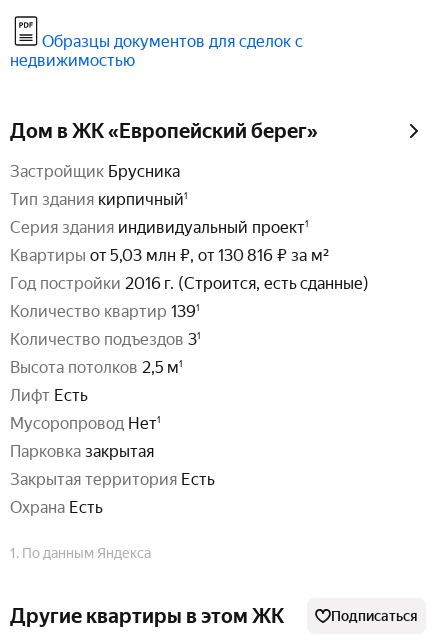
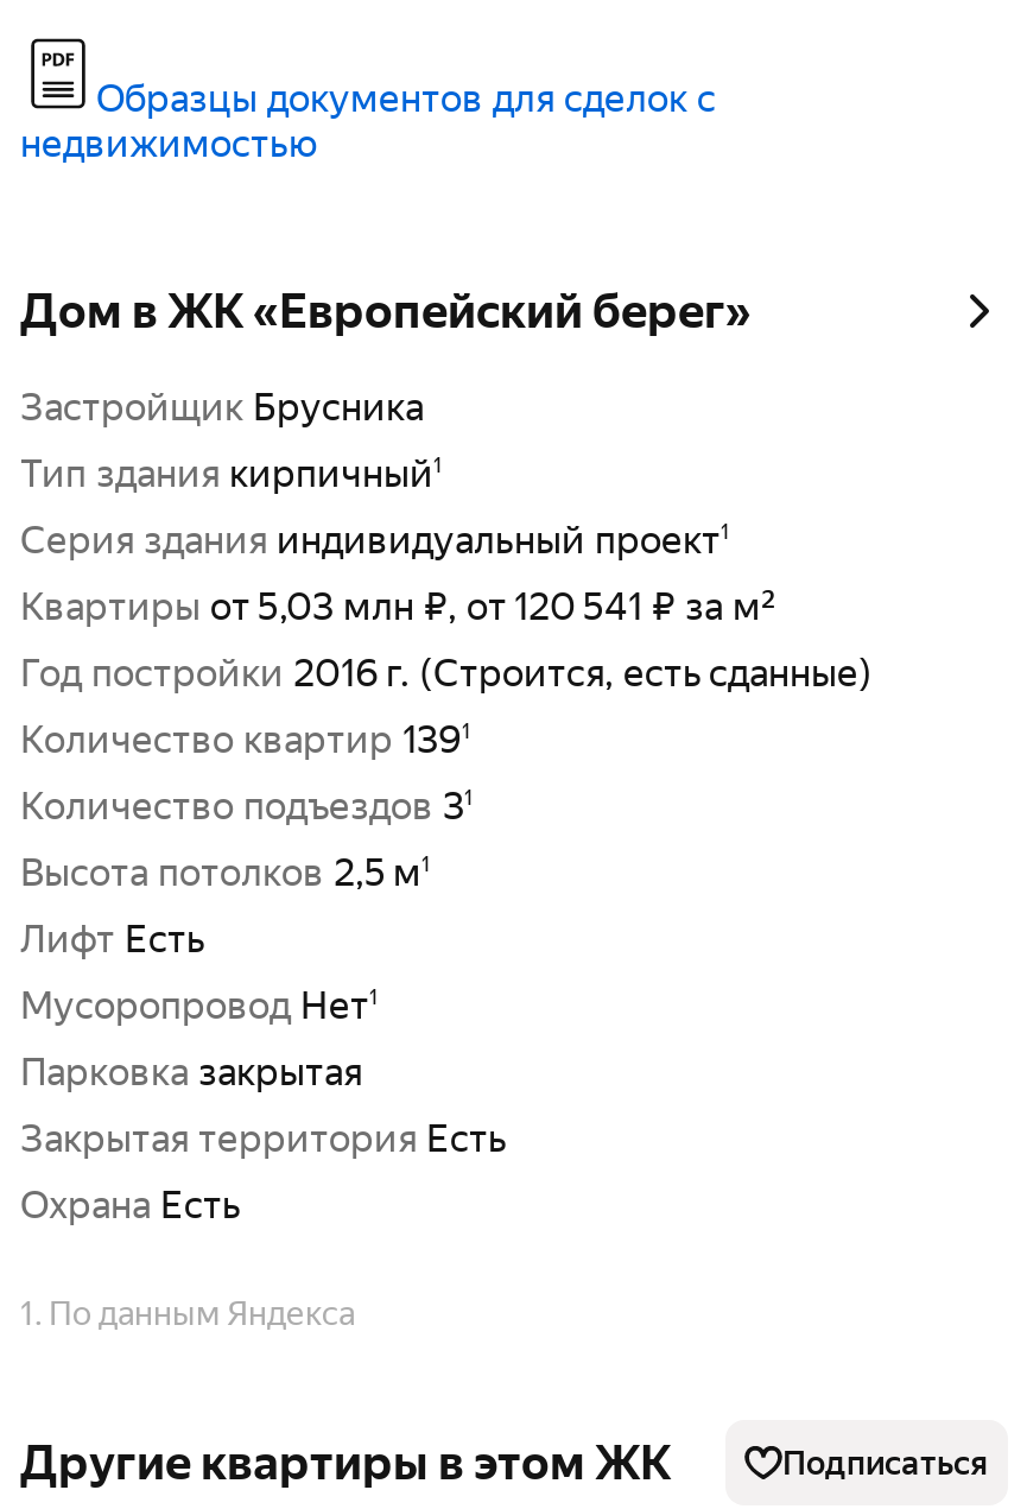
- Квартиры от 5,03 млн ₽, от 130 816 ₽ за м²
+ Квартиры от 5,03 млн ₽, от 120 541 ₽ за м²
